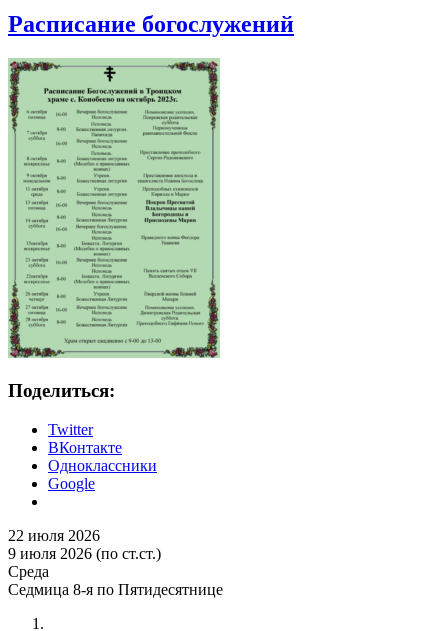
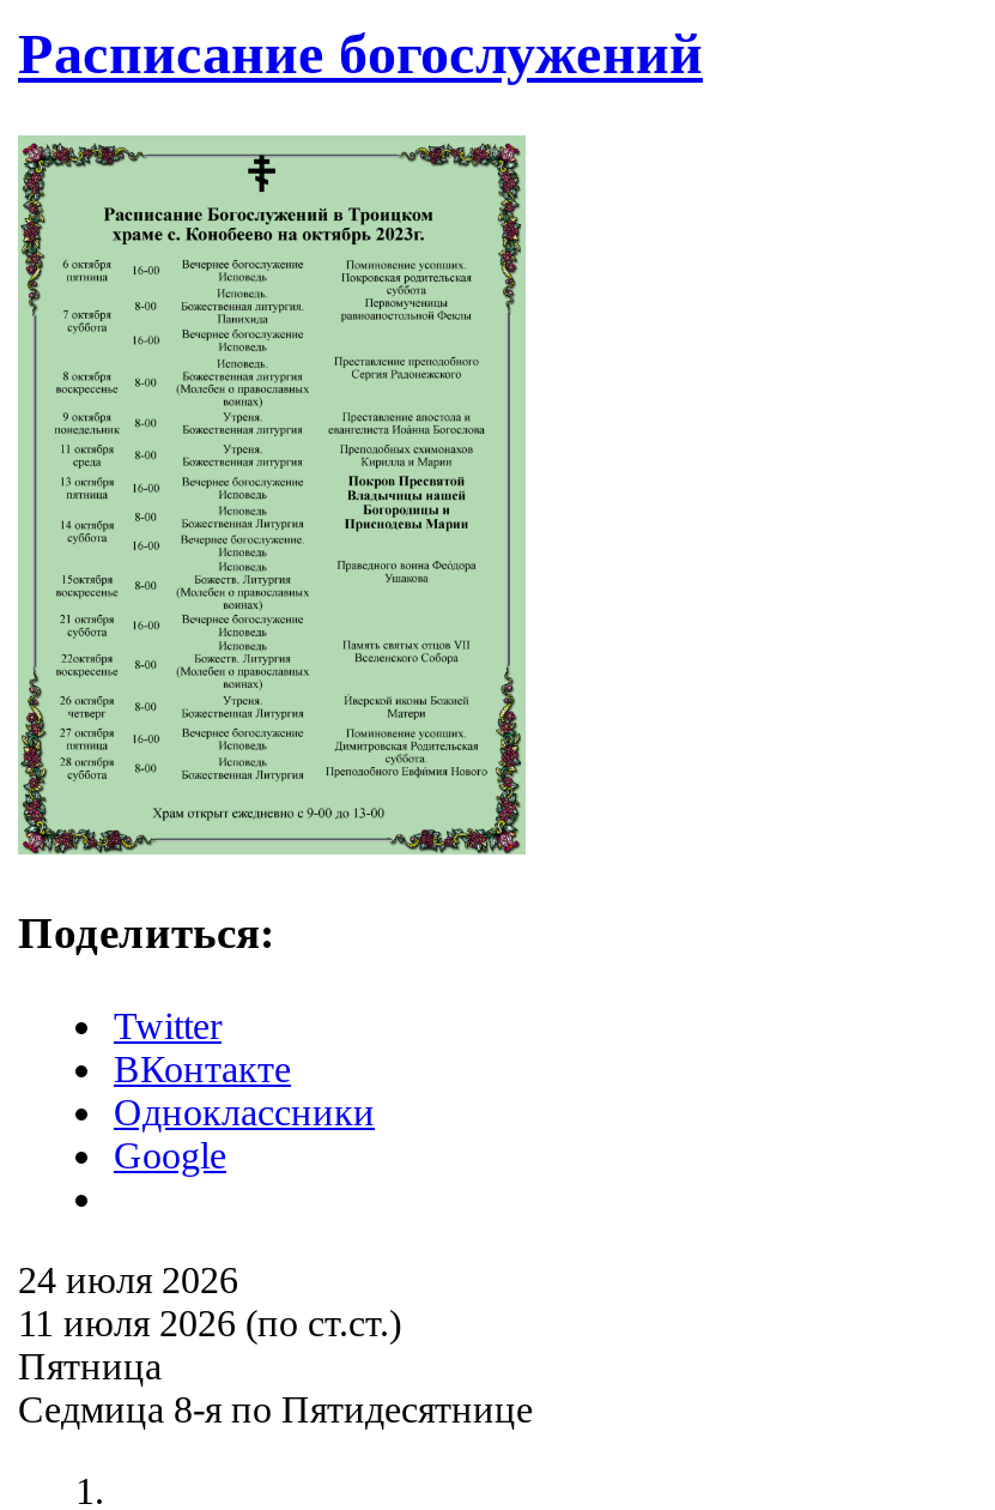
- 22 июля 2026
- 9 июля 2026 (по ст.ст.)
- Среда
+ 24 июля 2026
+ 11 июля 2026 (по ст.ст.)
+ Пятница
